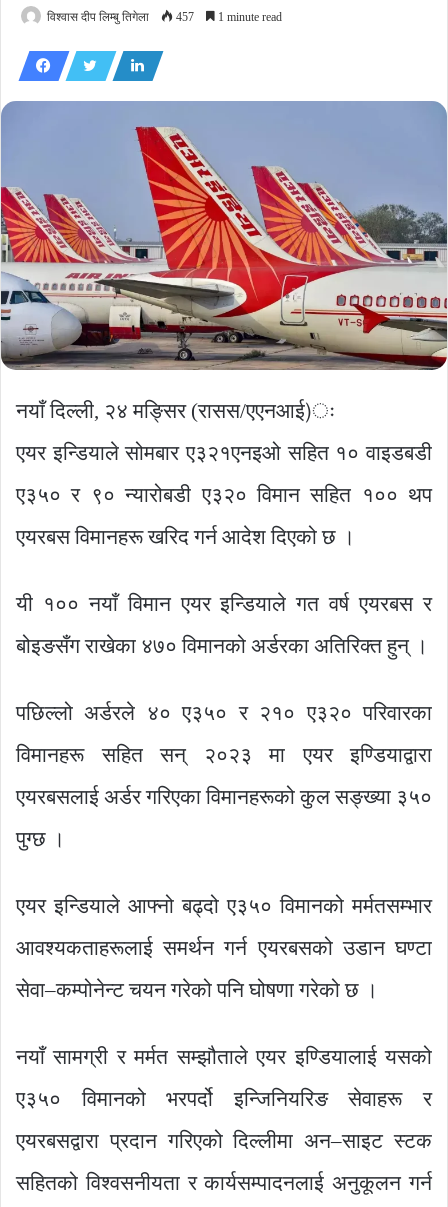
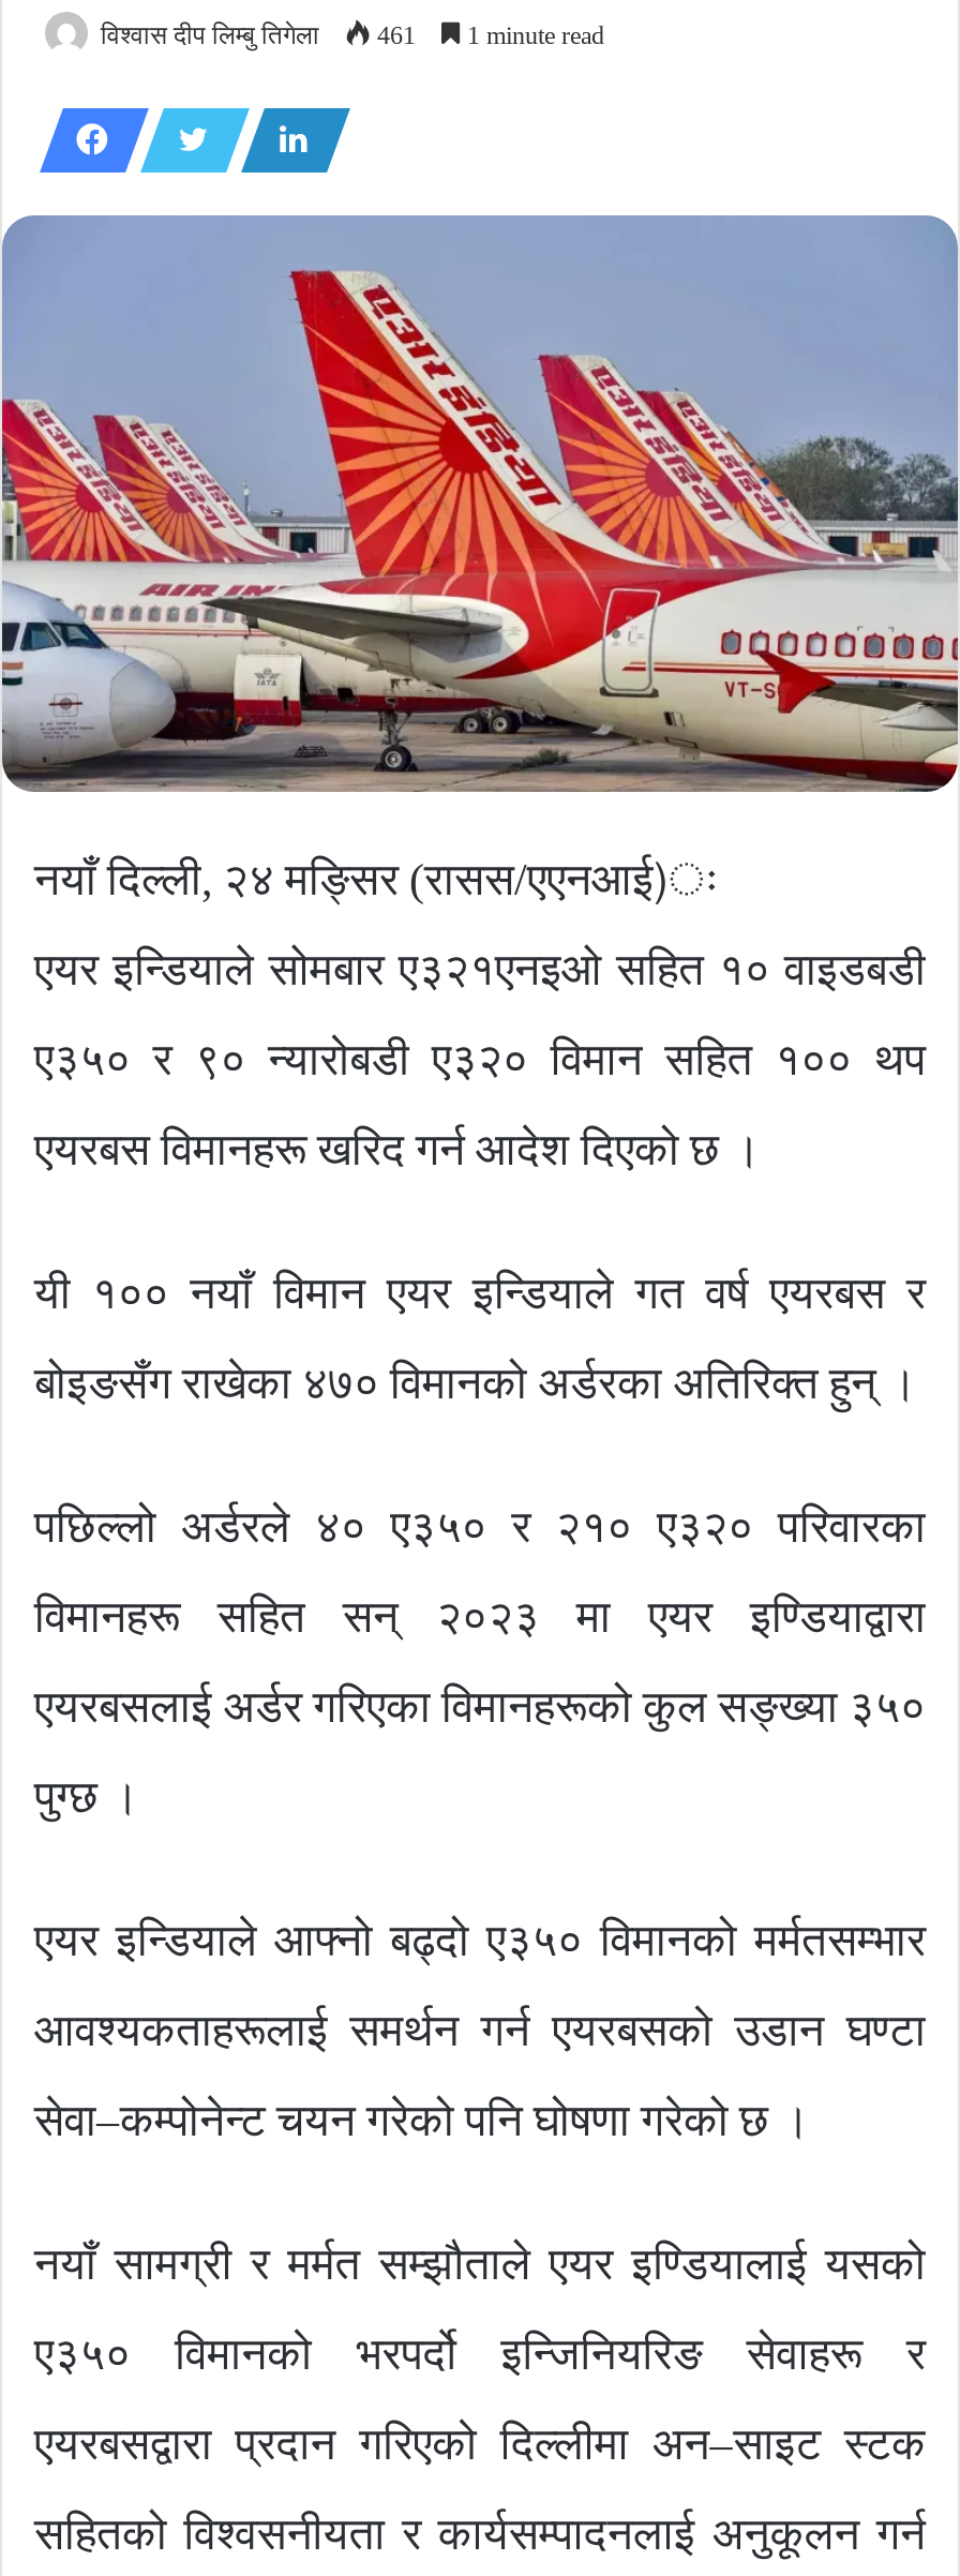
- विश्वास दीप लिम्बु तिगेला 457 1 minute read
+ विश्वास दीप लिम्बु तिगेला 461 1 minute read
